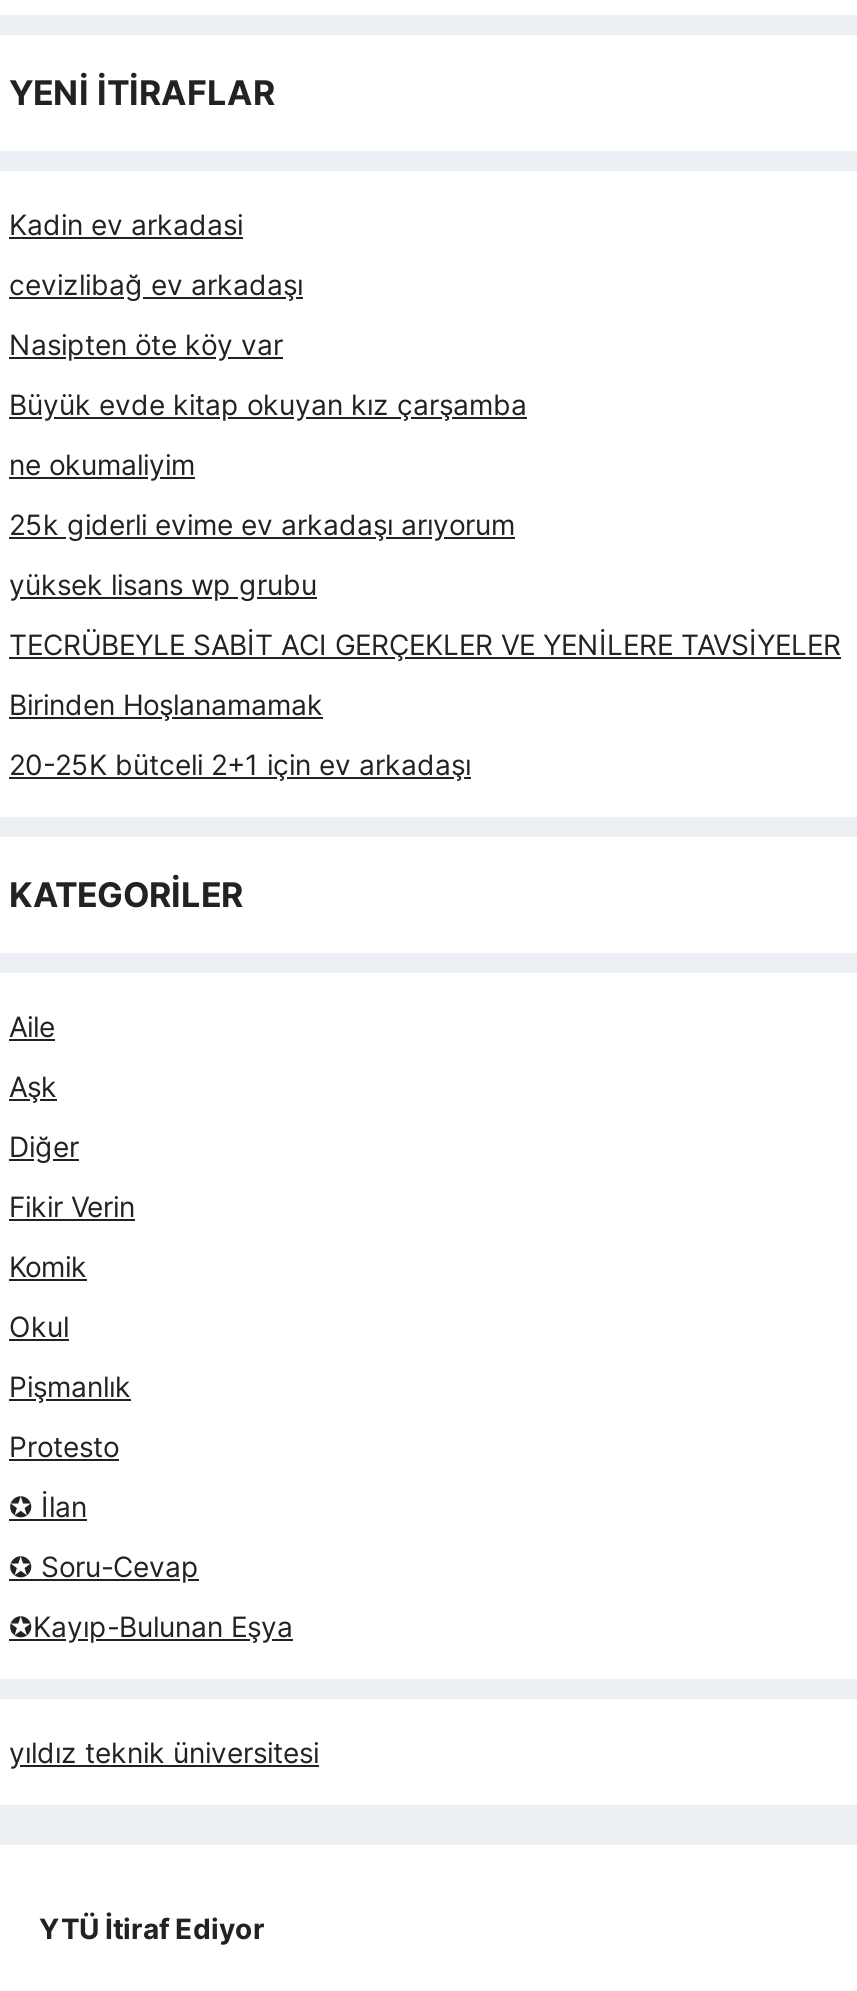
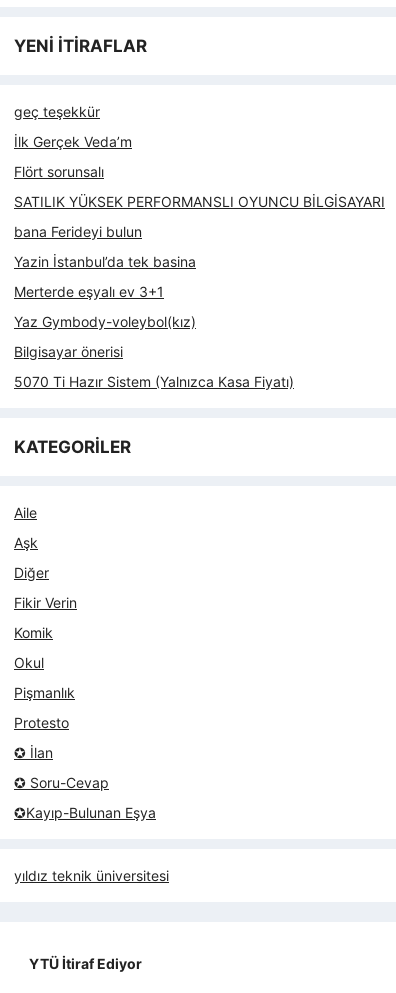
- Kadin ev arkadasi
+ geç teşekkür

- cevizlibağ ev arkadaşı
+ İlk Gerçek Veda’m

- Nasipten öte köy var
+ Flört sorunsalı

- Büyük evde kitap okuyan kız çarşamba
+ SATILIK YÜKSEK PERFORMANSLI OYUNCU BİLGİSAYARI

- ne okumaliyim
+ bana Ferideyi bulun

- 25k giderli evime ev arkadaşı arıyorum
+ Yazin İstanbul’da tek basina

- yüksek lisans wp grubu
+ Merterde eşyalı ev 3+1

- TECRÜBEYLE SABİT ACI GERÇEKLER VE YENİLERE TAVSİYELER
+ Yaz Gymbody-voleybol(kız)

- Birinden Hoşlanamamak
+ Bilgisayar önerisi

- 20-25K bütceli 2+1 için ev arkadaşı
+ 5070 Ti Hazır Sistem (Yalnızca Kasa Fiyatı)
